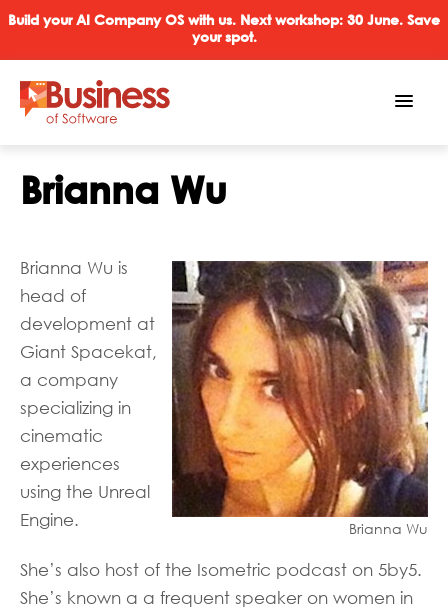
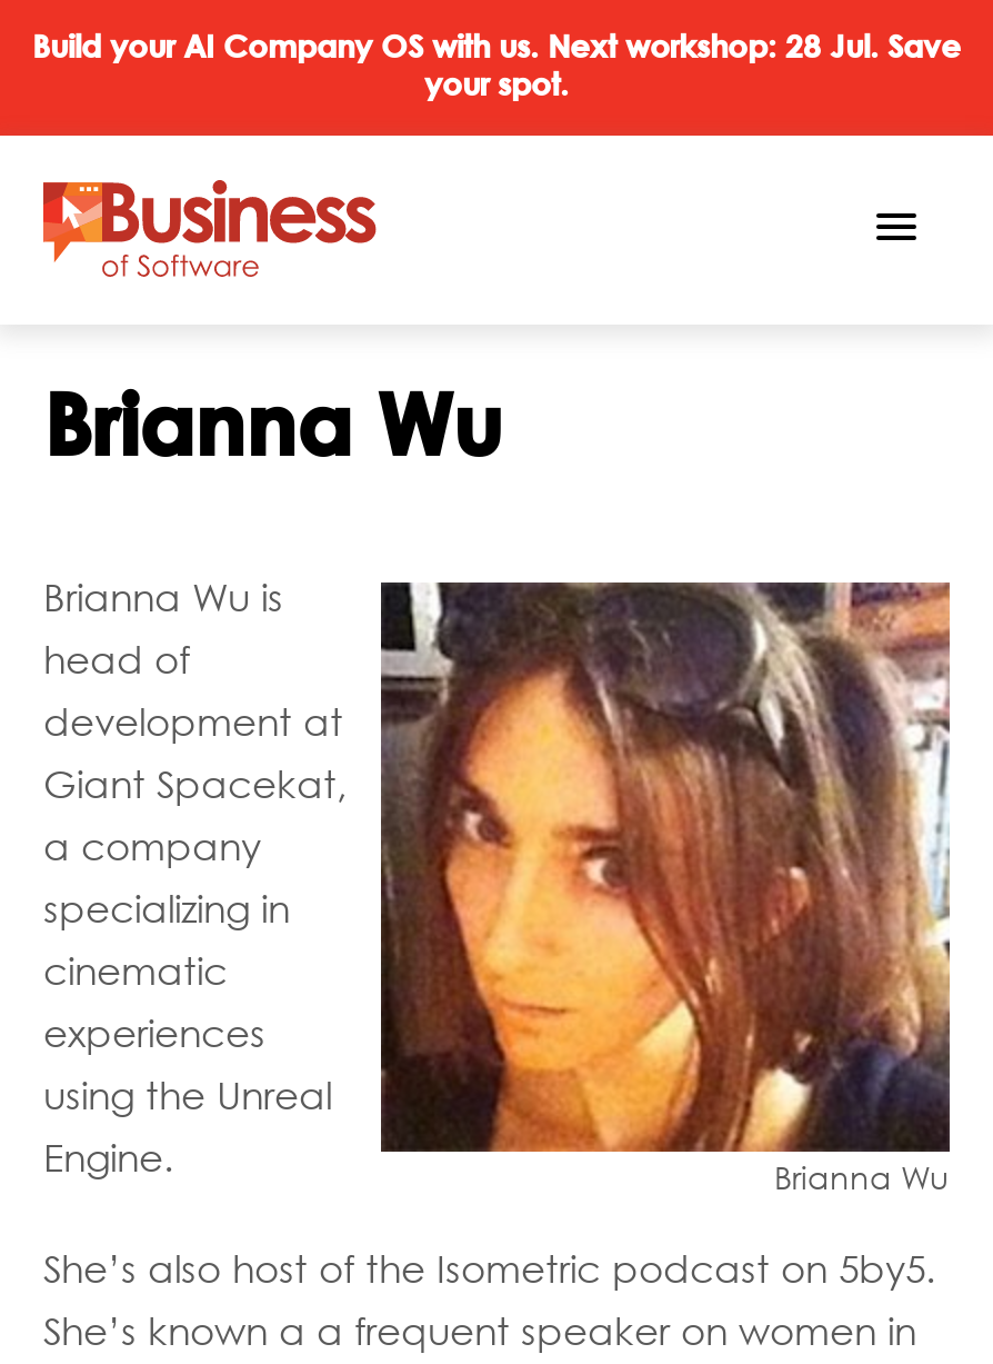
- Build your AI Company OS with us. Next workshop: 30 June. Save
+ Build your AI Company OS with us. Next workshop: 28 Jul. Save
